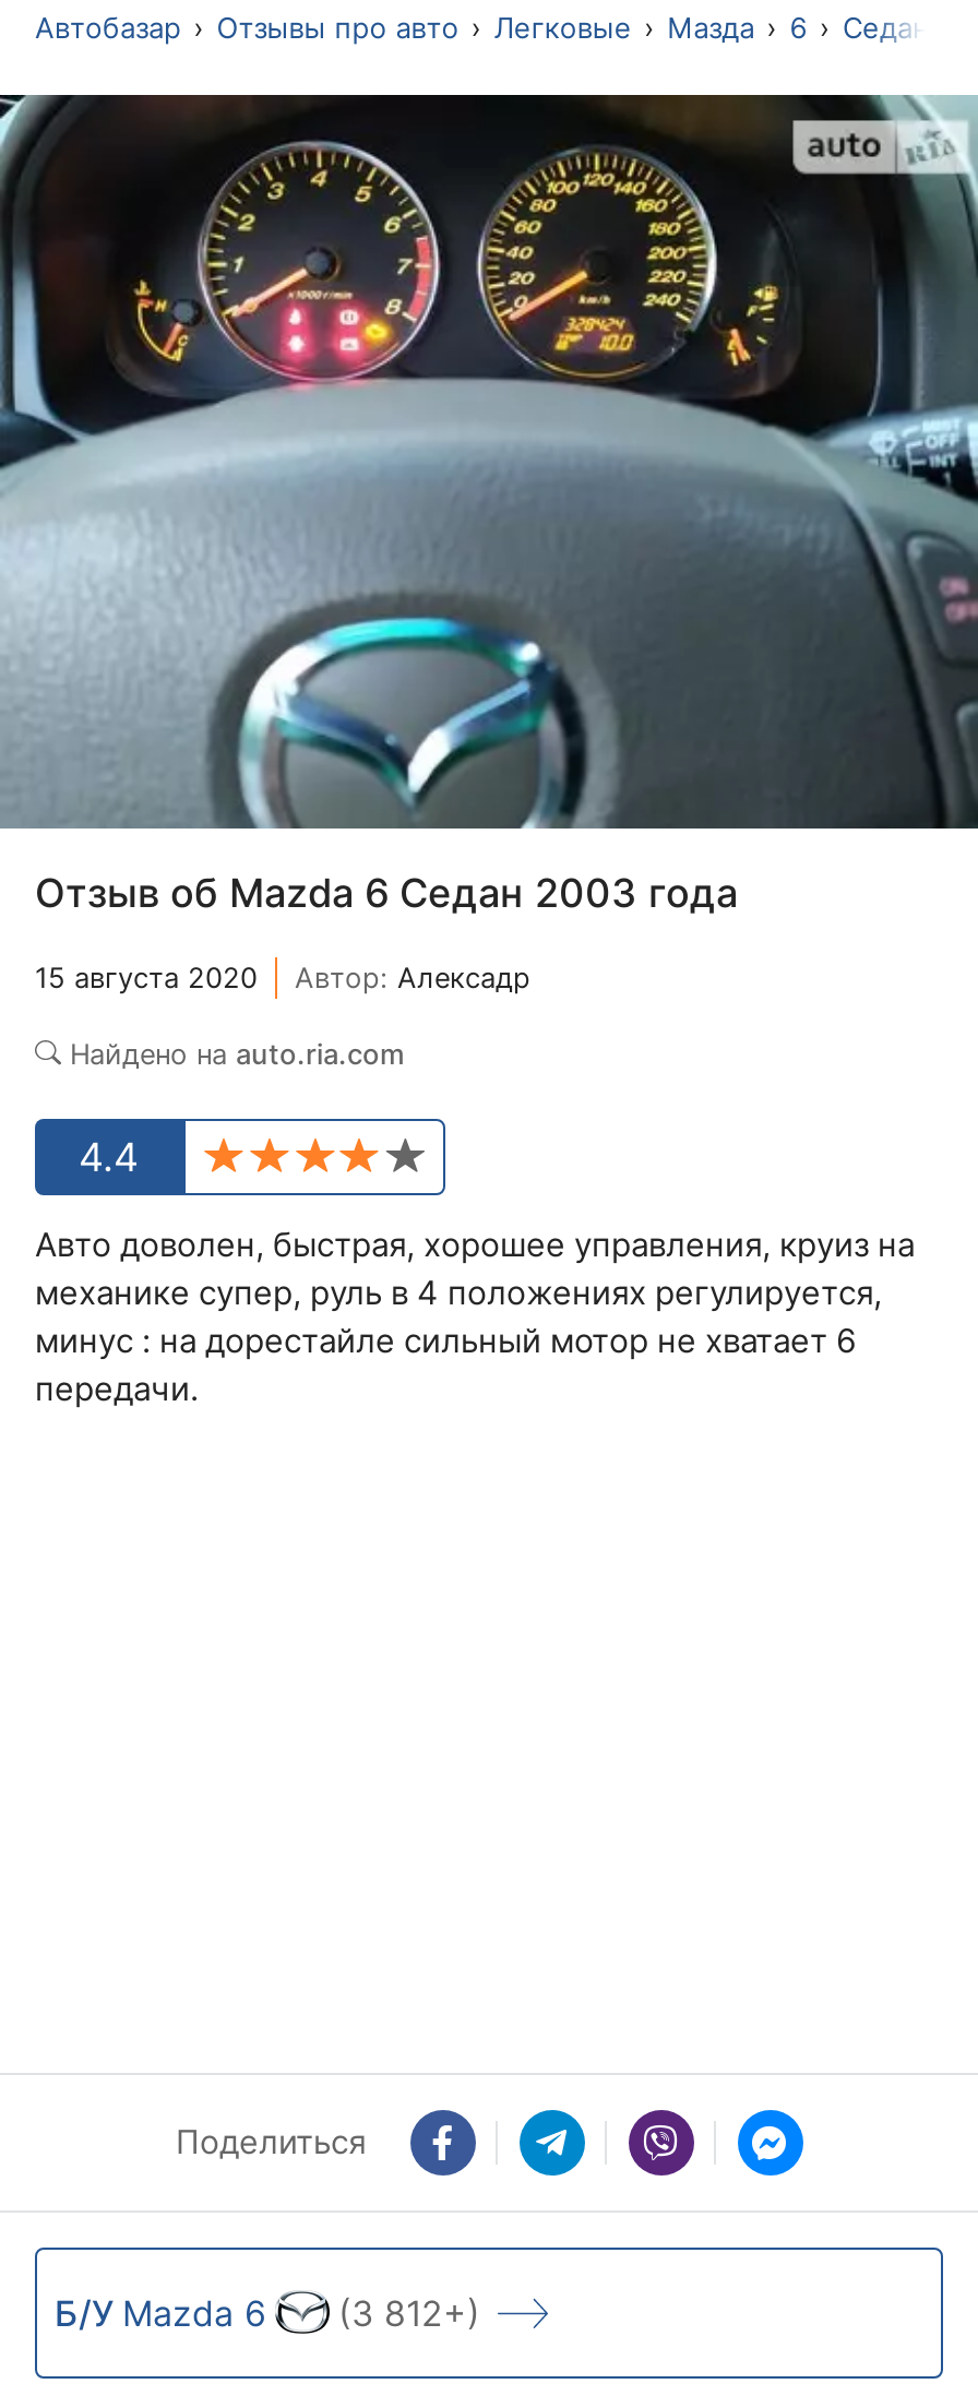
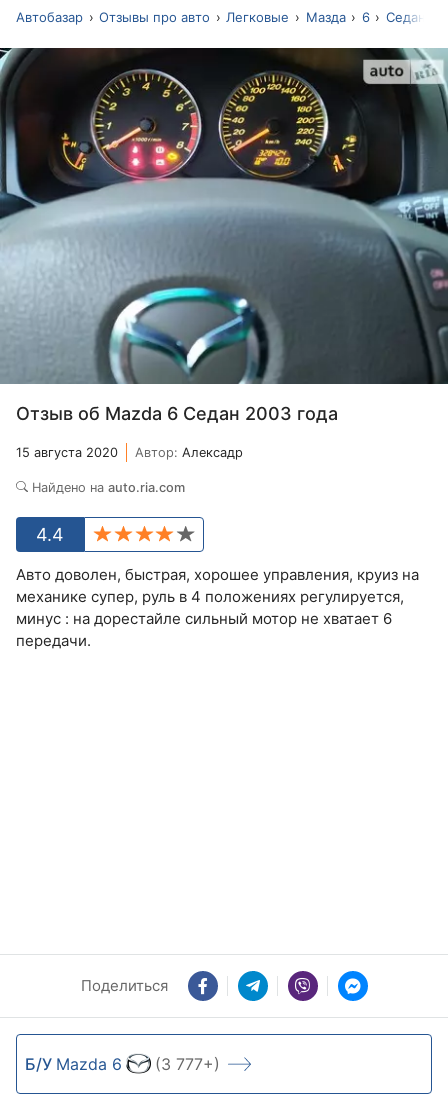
- Б/У Mazda 6 (3 812+)
+ Б/У Mazda 6 (3 777+)
